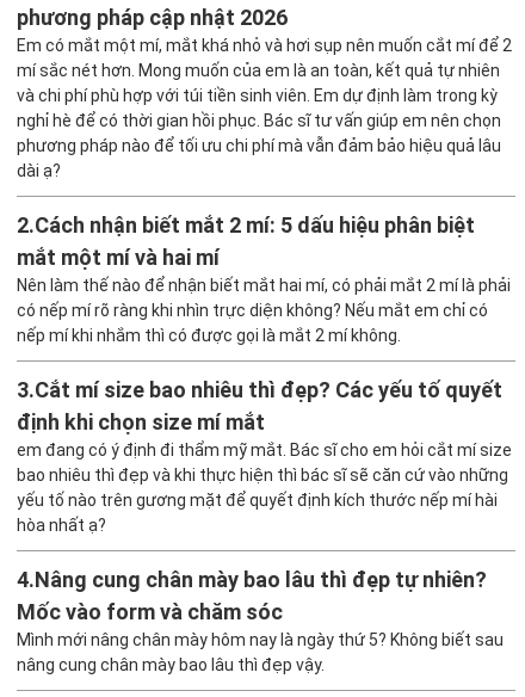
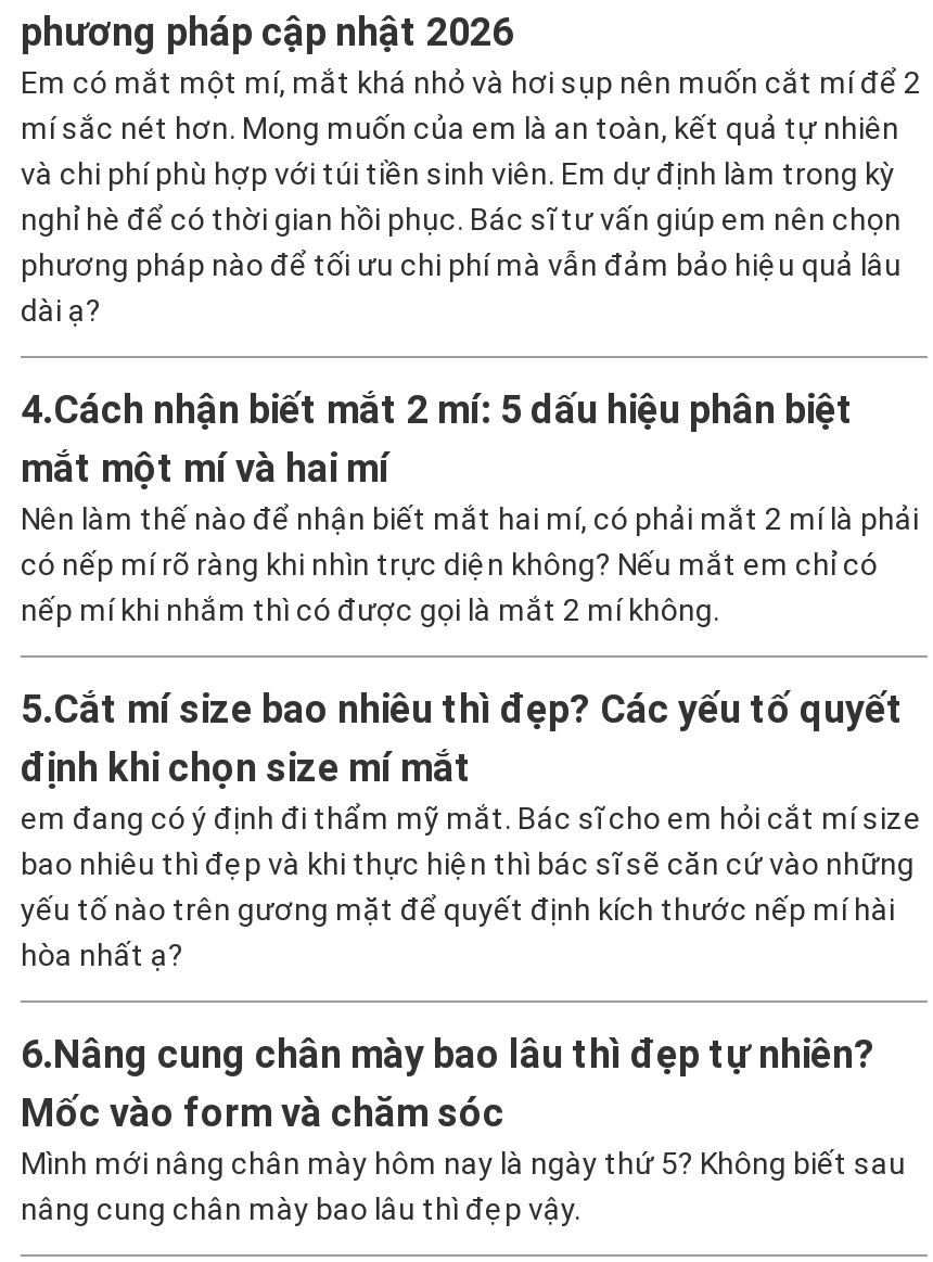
- 2.Cách nhận biết mắt 2 mí: 5 dấu hiệu phân biệt
+ 4.Cách nhận biết mắt 2 mí: 5 dấu hiệu phân biệt

- 3.Cắt mí size bao nhiêu thì đẹp? Các yếu tố quyết
+ 5.Cắt mí size bao nhiêu thì đẹp? Các yếu tố quyết

- 4.Nâng cung chân mày bao lâu thì đẹp tự nhiên?
+ 6.Nâng cung chân mày bao lâu thì đẹp tự nhiên?
